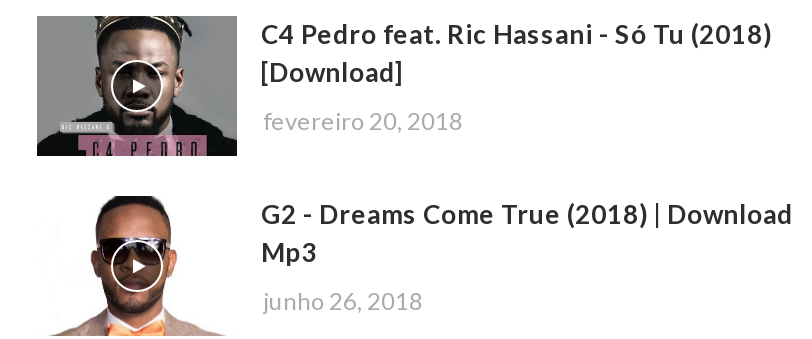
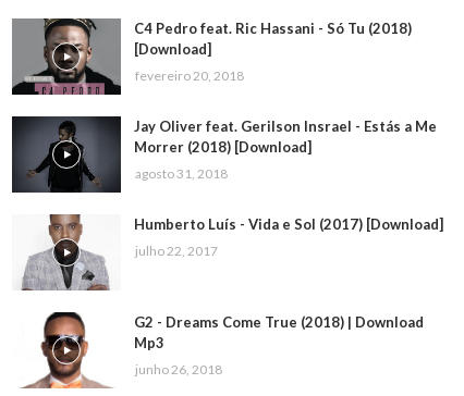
+ [image]
+ Jay Oliver feat. Gerilson Insrael - Estás a Me
+ Morrer (2018) [Download]
+ agosto 31, 2018
+ Humberto Luís - Vida e Sol (2017) [Download]
+ julho 22, 2017

+ [image]
